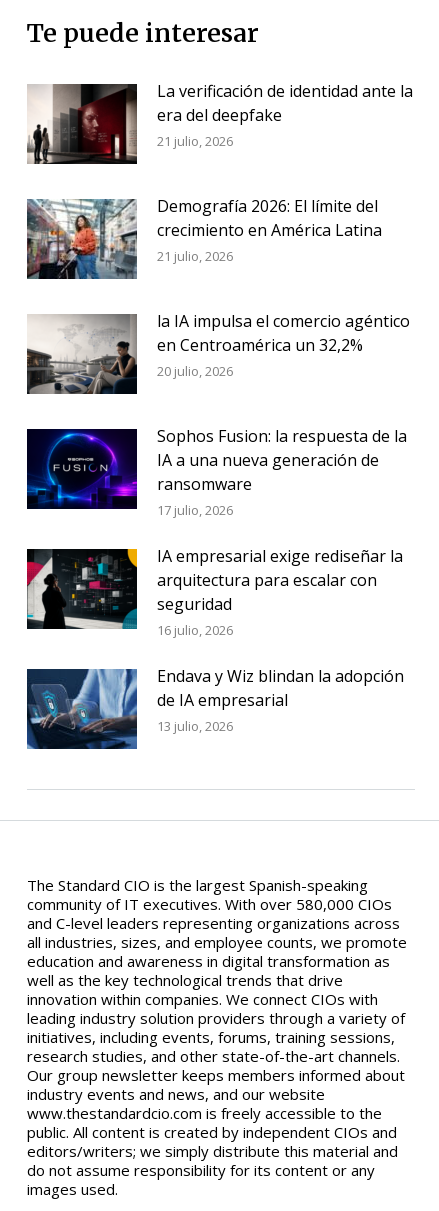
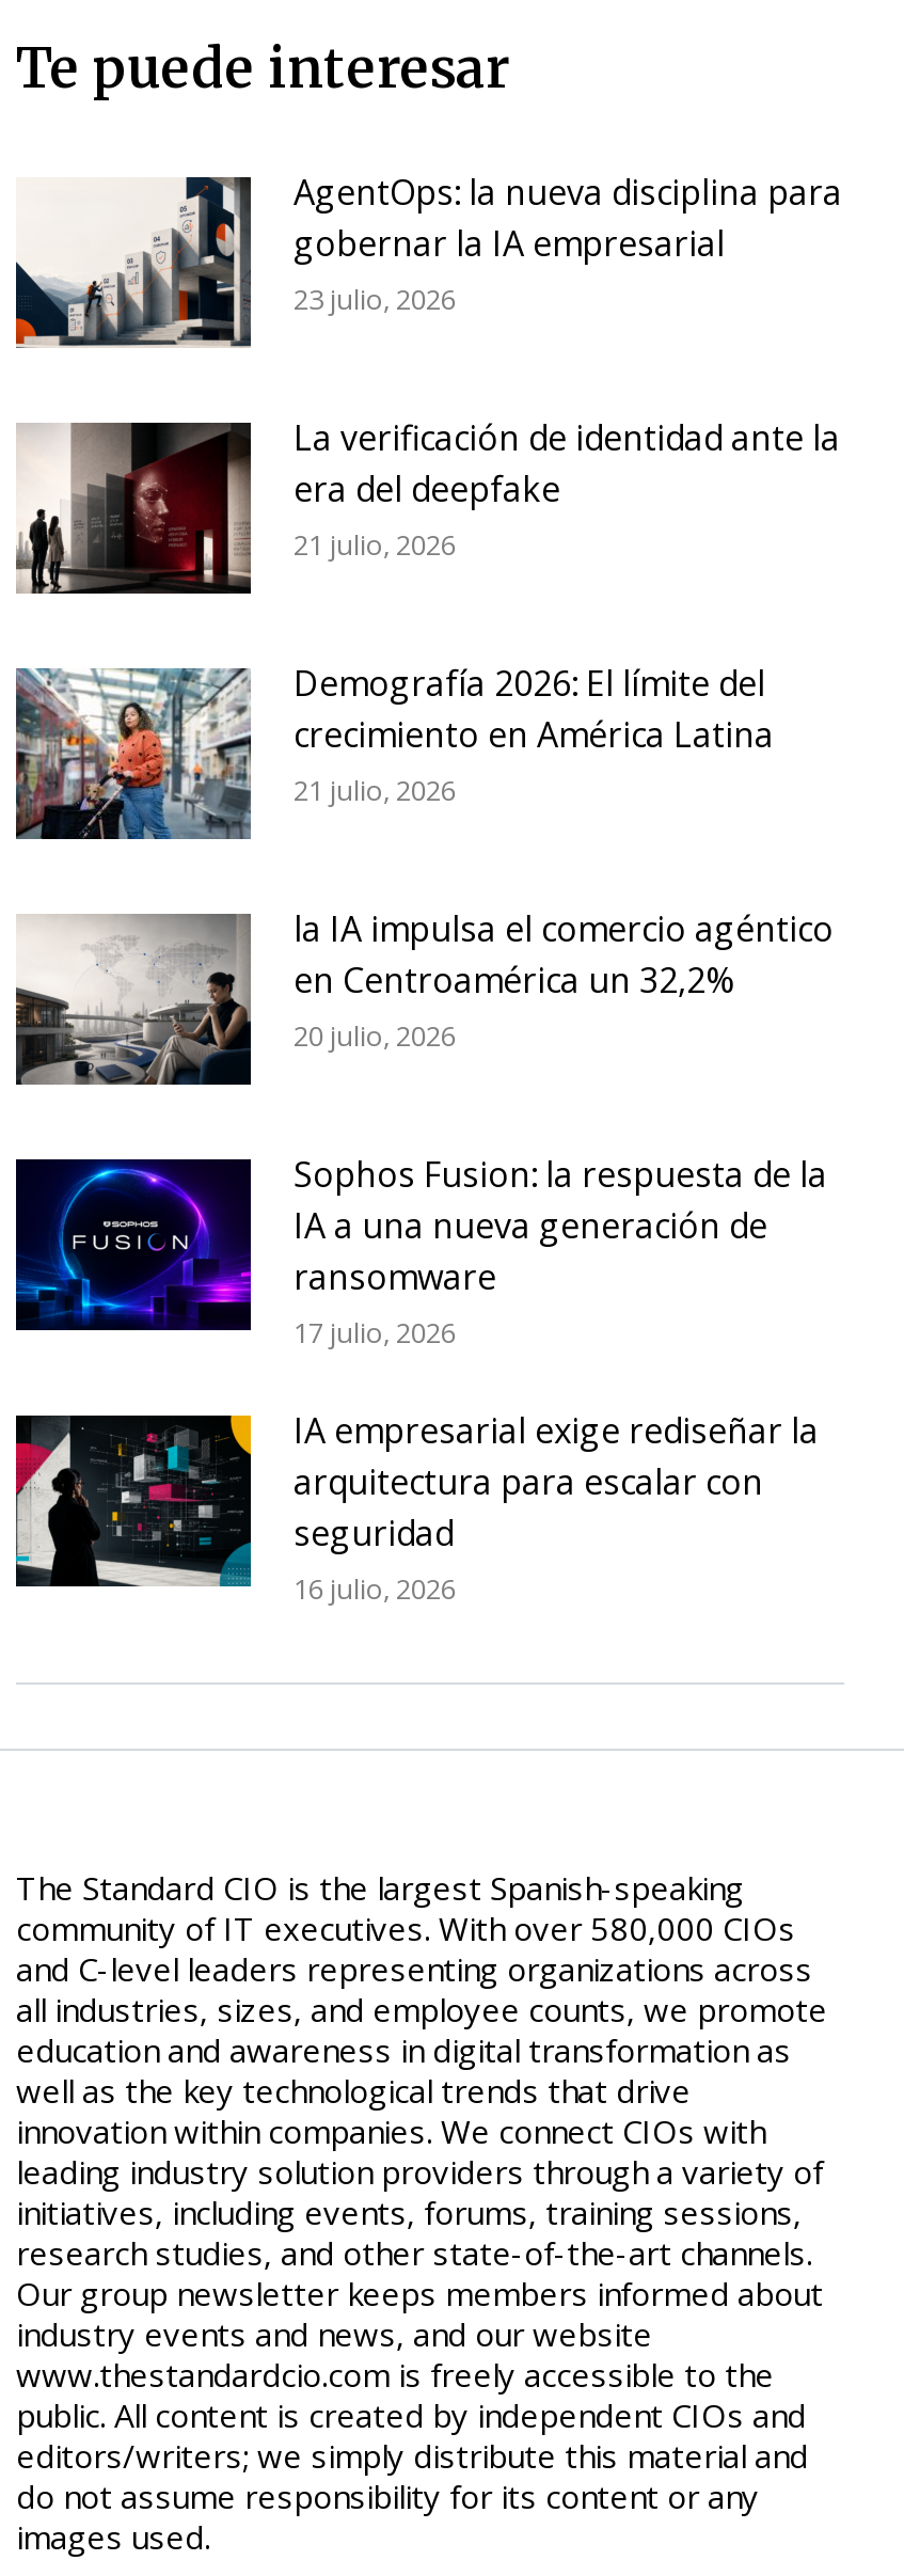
+ [image]
+ AgentOps: la nueva disciplina para
+ gobernar la IA empresarial
+ 23 julio, 2026

moved down: [image] | La verificación de identidad ante la | era del deepfake | ... | seguridad | 16 julio, 2026

- [image]
- Endava y Wiz blindan la adopción
- de IA empresarial
- 13 julio, 2026
